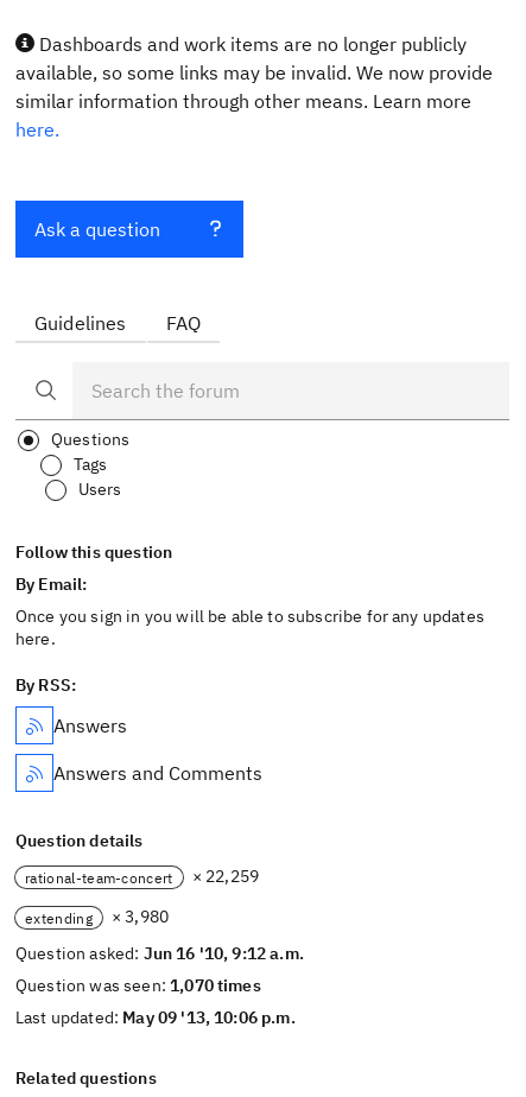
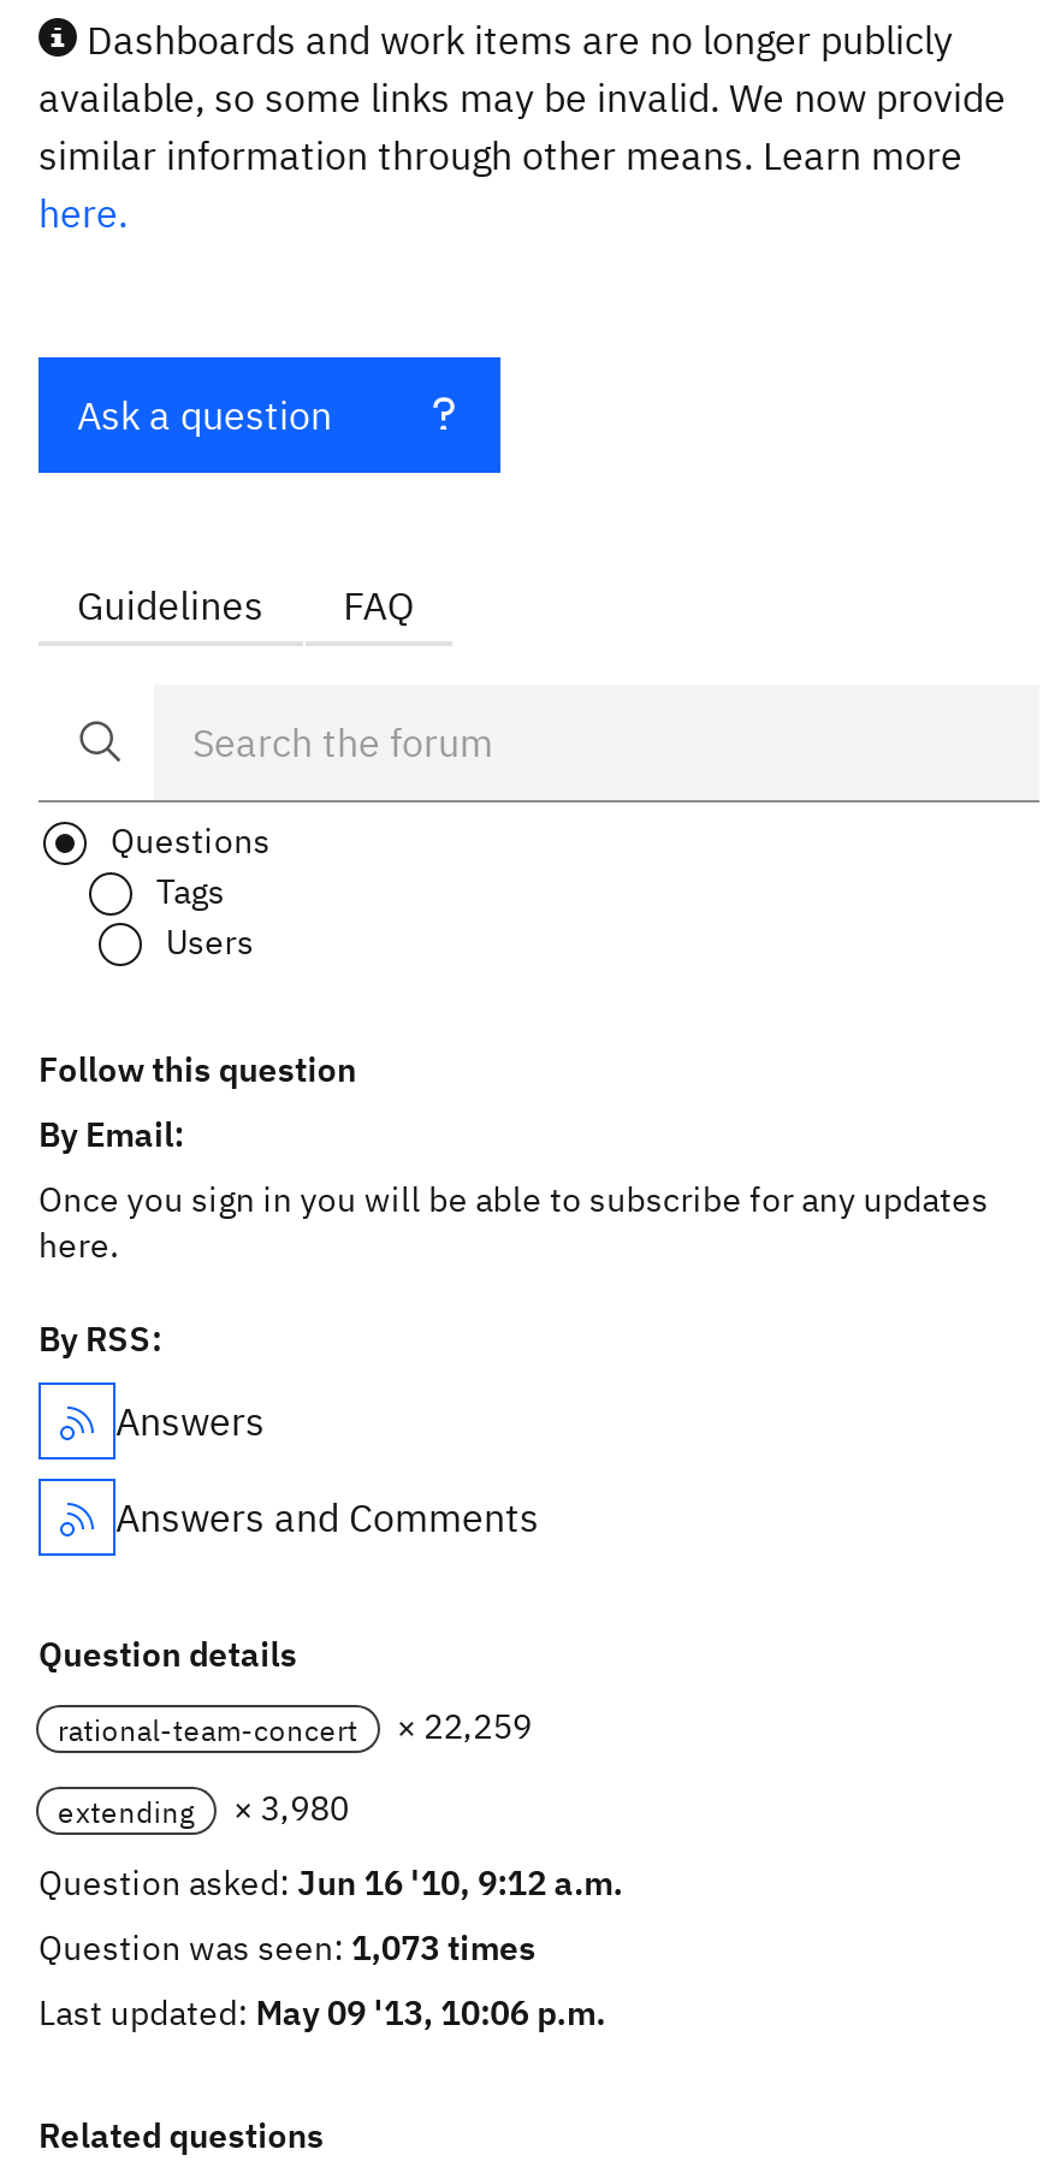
- Question was seen: 1,070 times
+ Question was seen: 1,073 times
